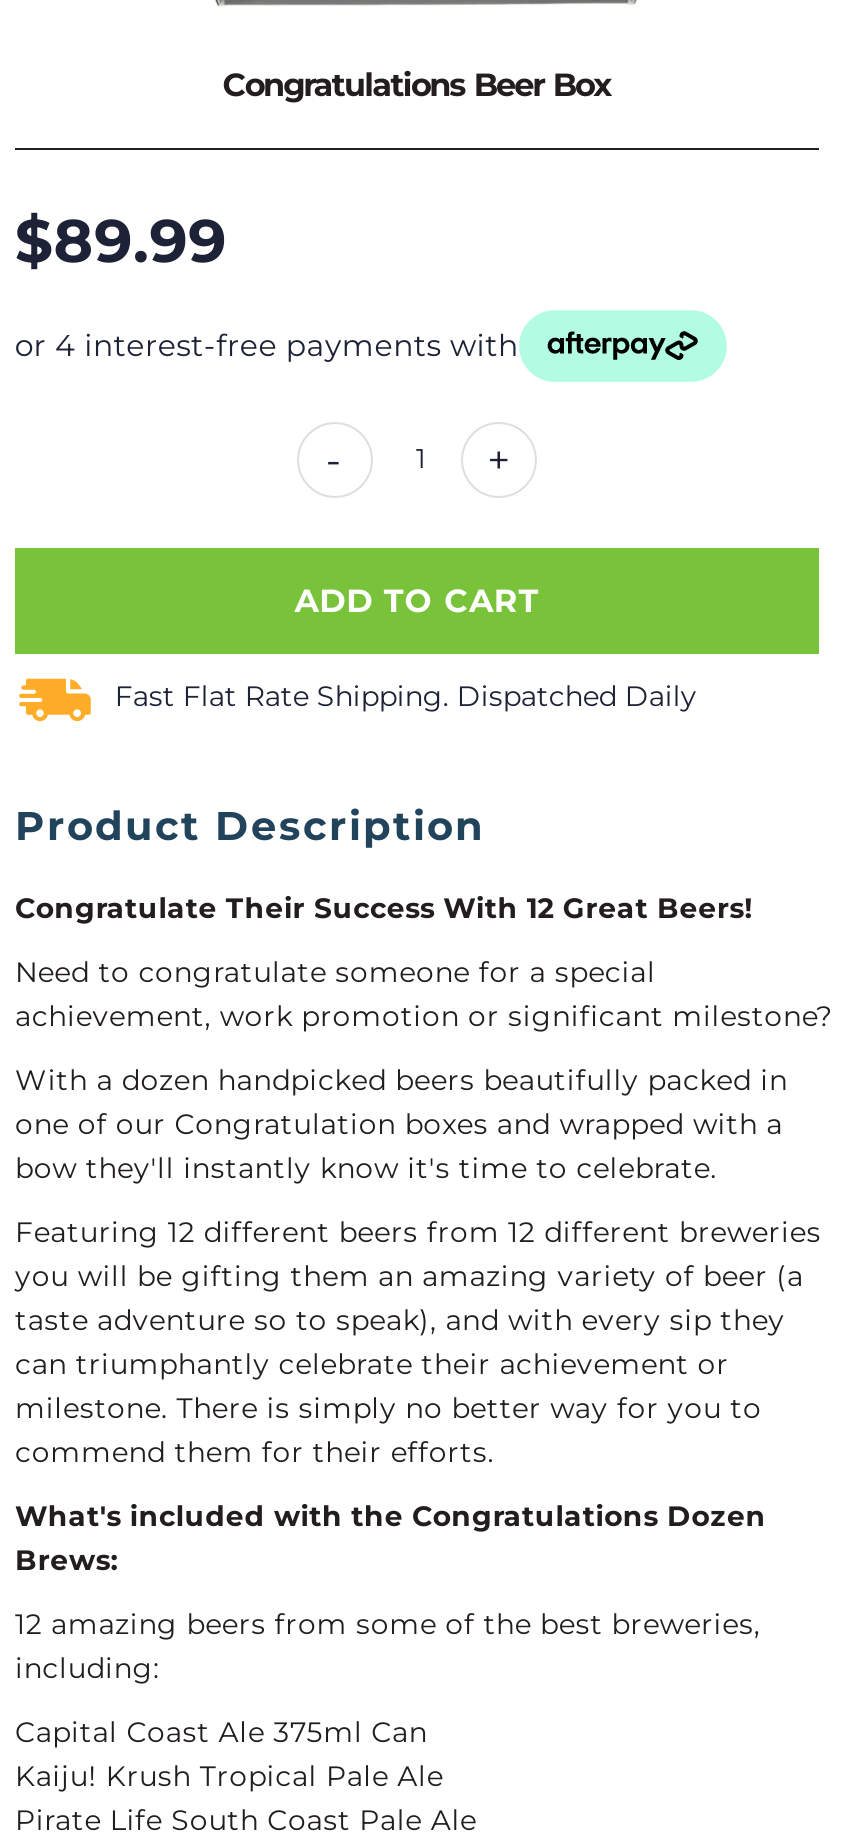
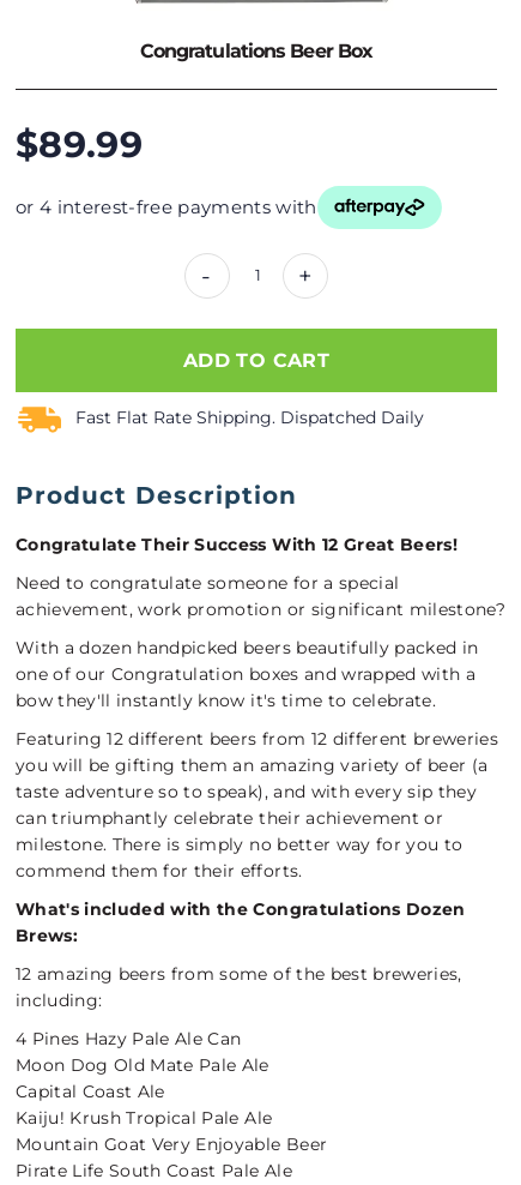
- Capital Coast Ale 375ml Can
+ 4 Pines Hazy Pale Ale Can
+ Moon Dog Old Mate Pale Ale
+ Capital Coast Ale

+ Mountain Goat Very Enjoyable Beer
